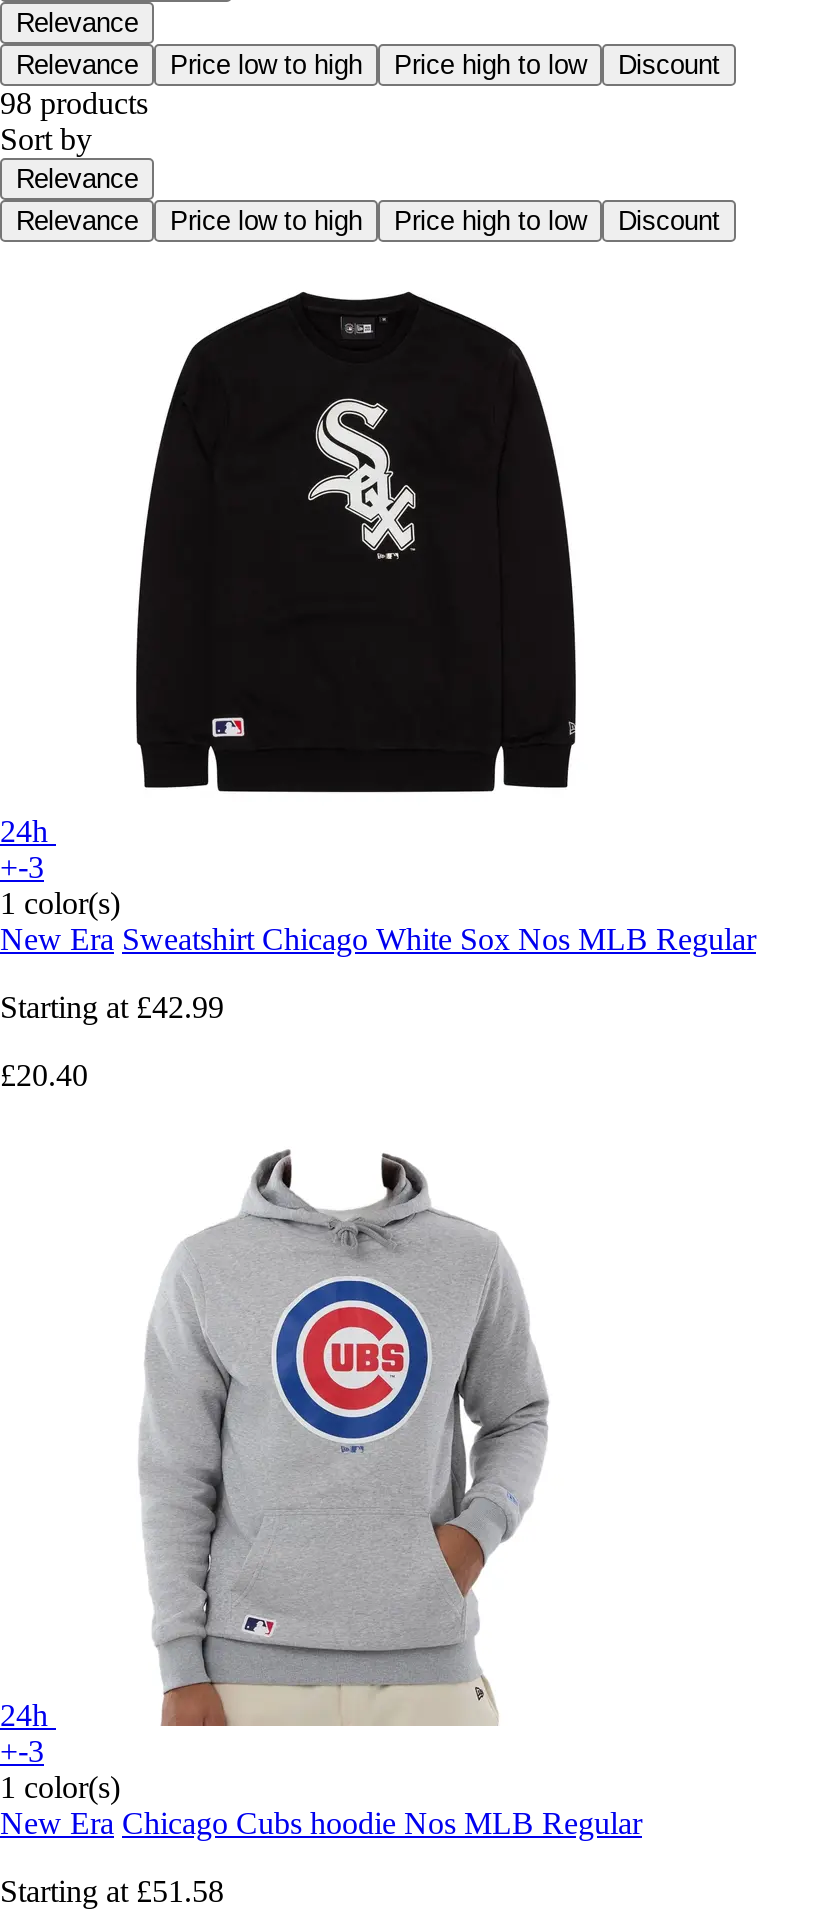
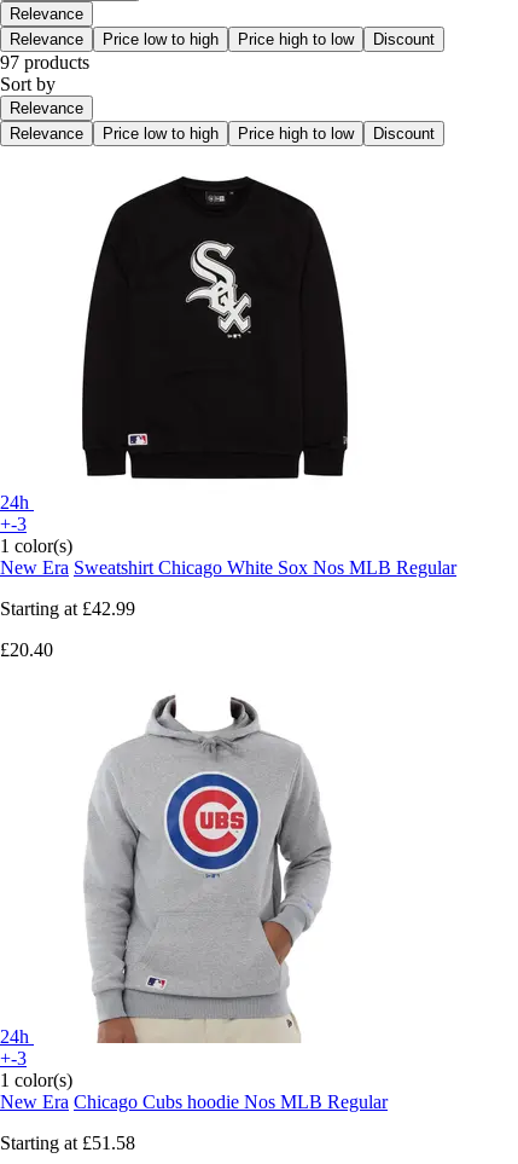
- 98 products
+ 97 products
